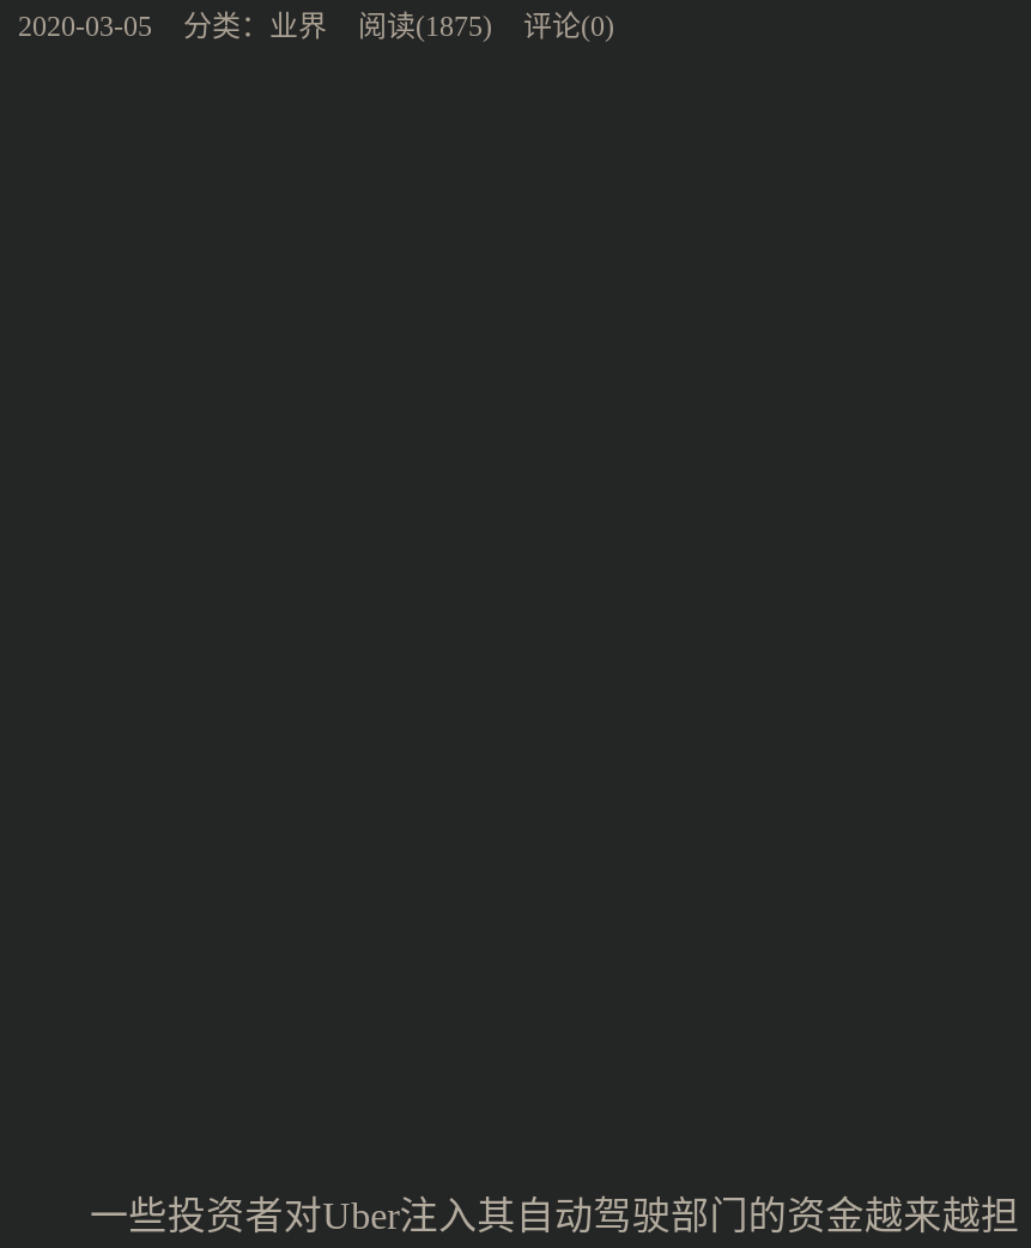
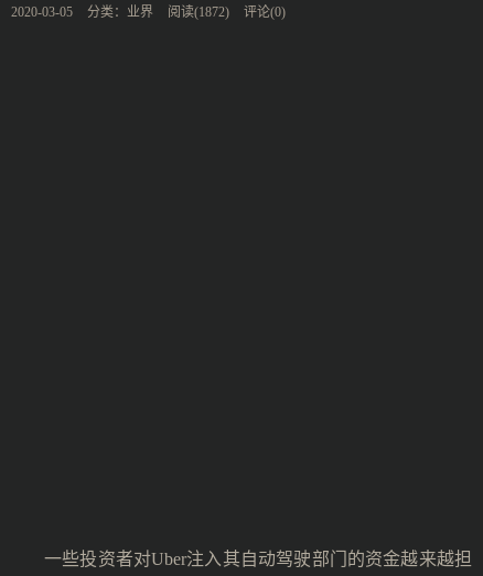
- 2020-03-05 分类：业界 阅读(1875) 评论(0)
+ 2020-03-05 分类：业界 阅读(1872) 评论(0)
